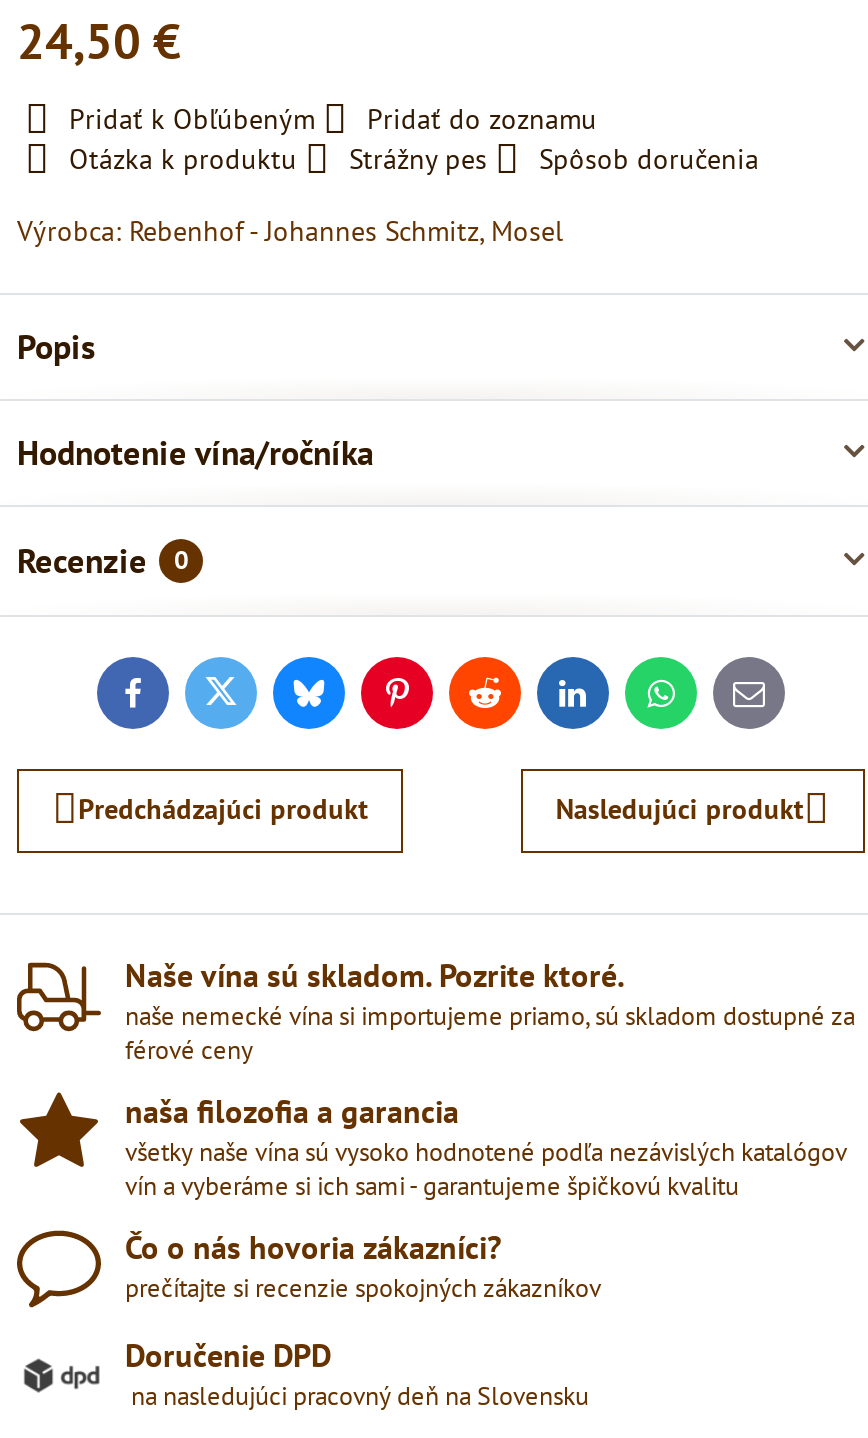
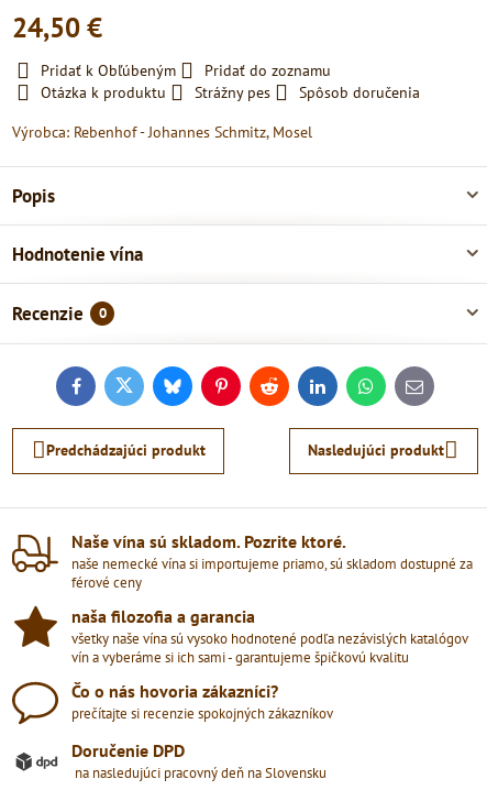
- Hodnotenie vína/ročníka
+ Hodnotenie vína
